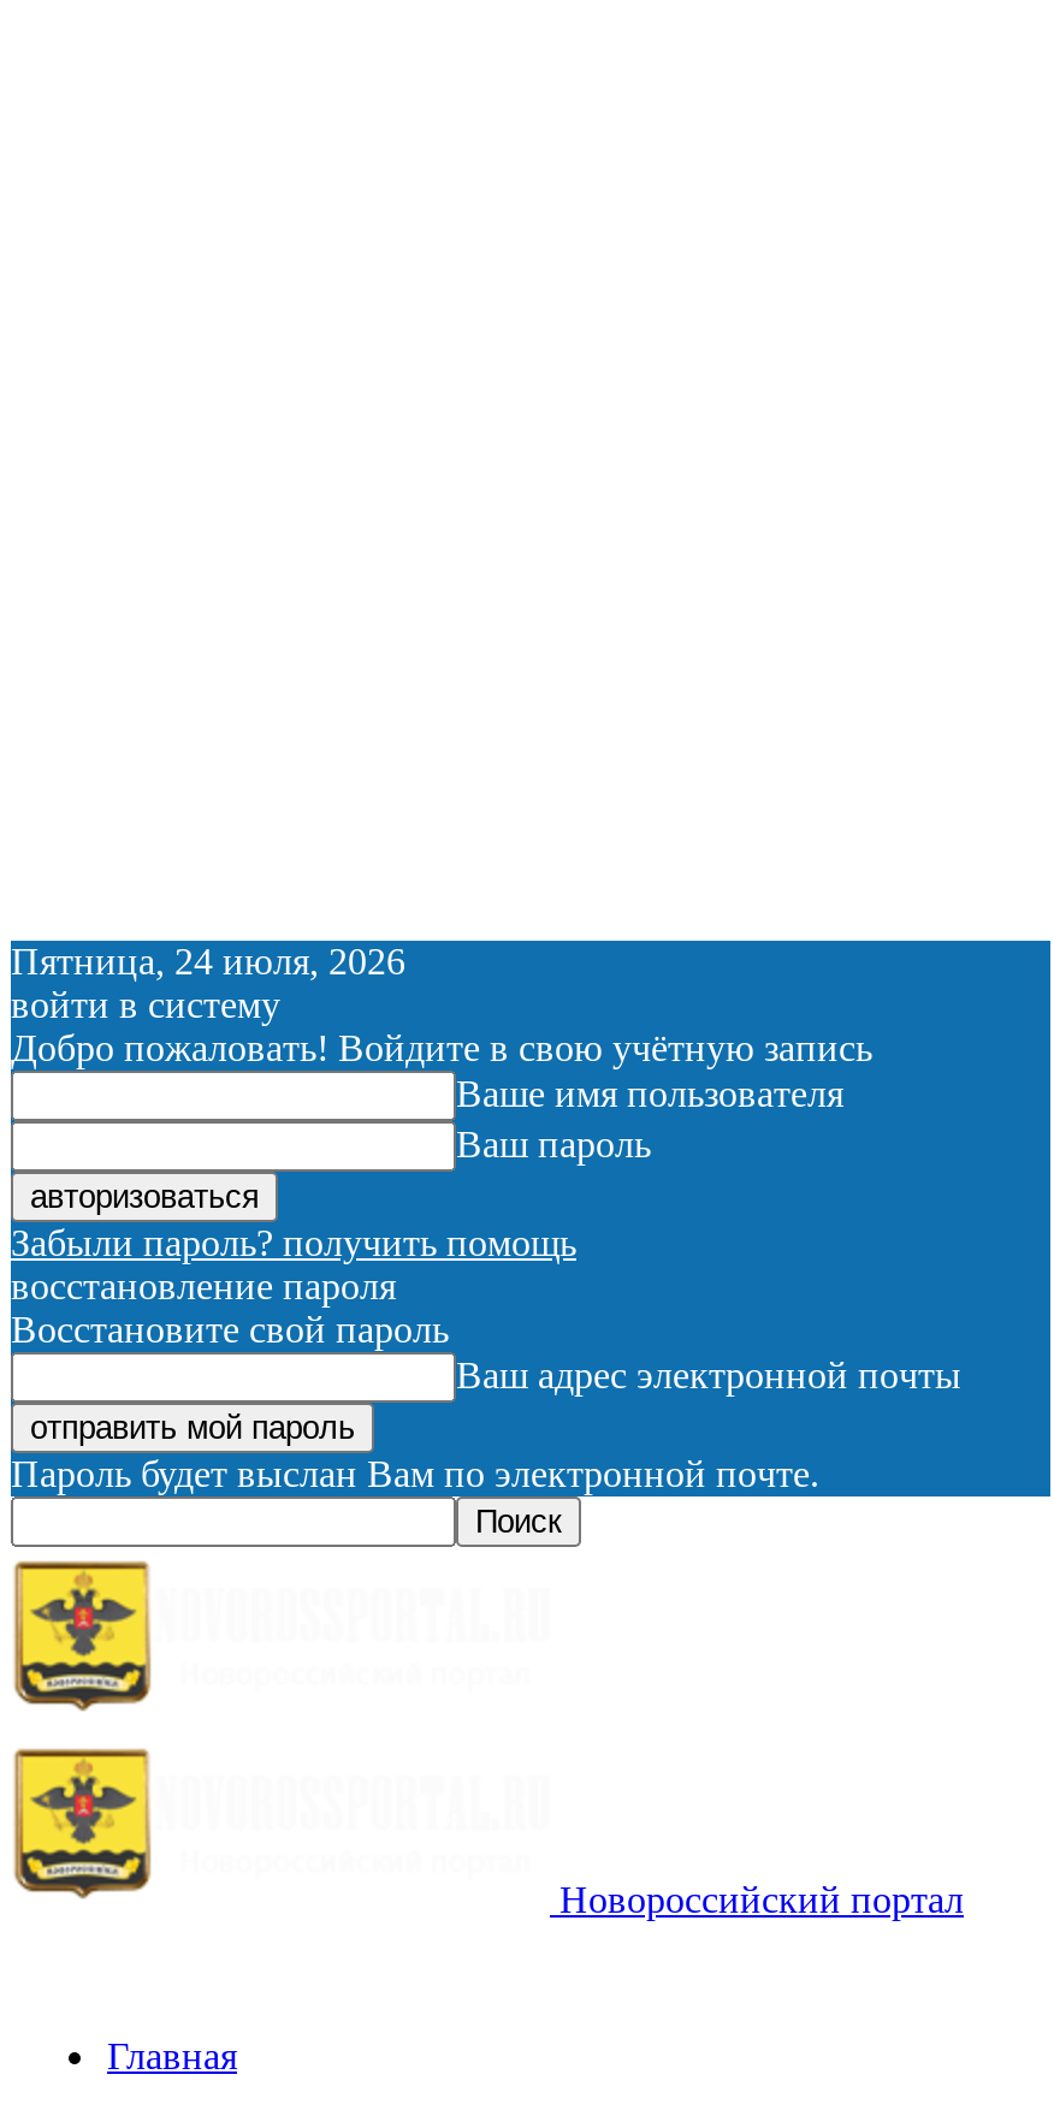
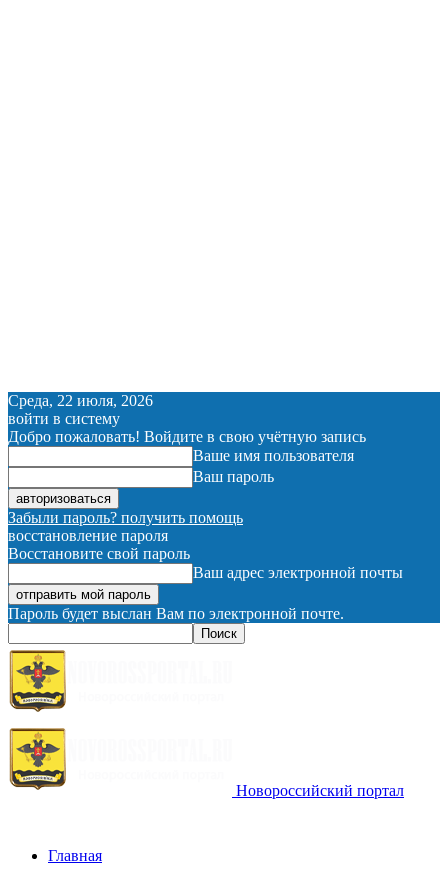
- Пятница, 24 июля, 2026
+ Среда, 22 июля, 2026
